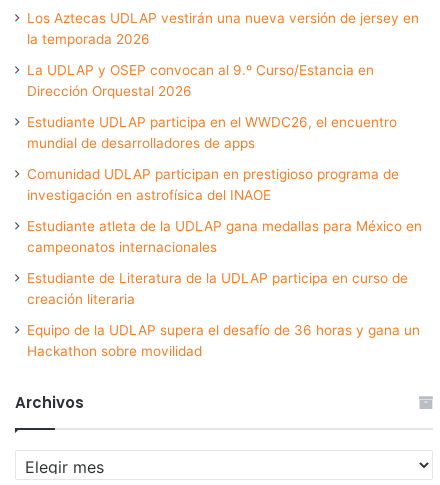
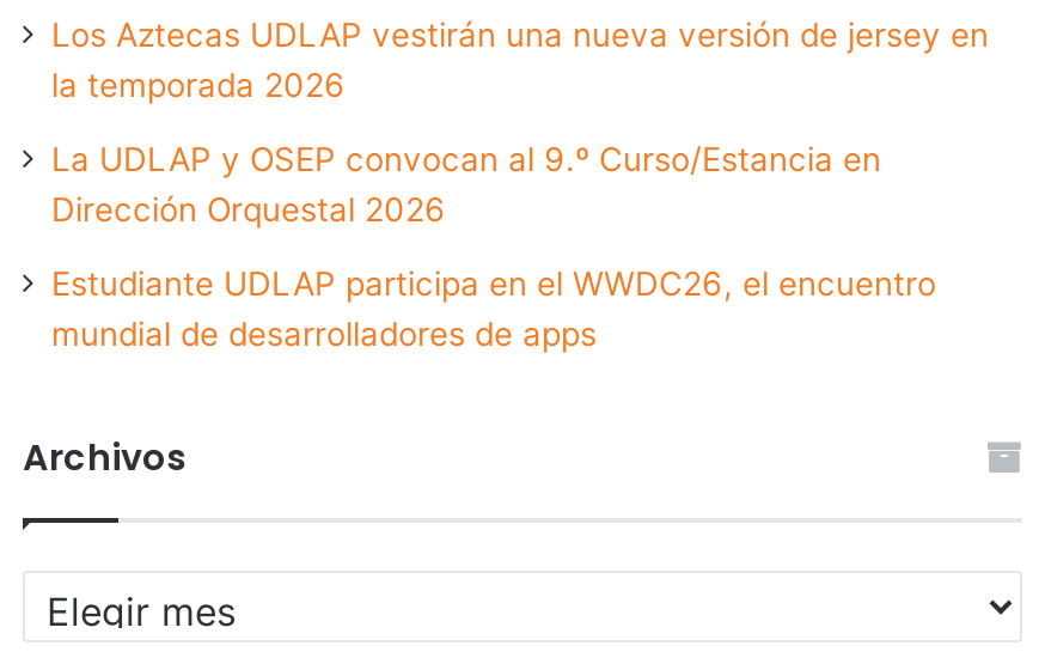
- Comunidad UDLAP participan en prestigioso programa de
- investigación en astrofísica del INAOE
- Estudiante atleta de la UDLAP gana medallas para México en
- campeonatos internacionales
- Estudiante de Literatura de la UDLAP participa en curso de
- creación literaria
- Equipo de la UDLAP supera el desafío de 36 horas y gana un
- Hackathon sobre movilidad
